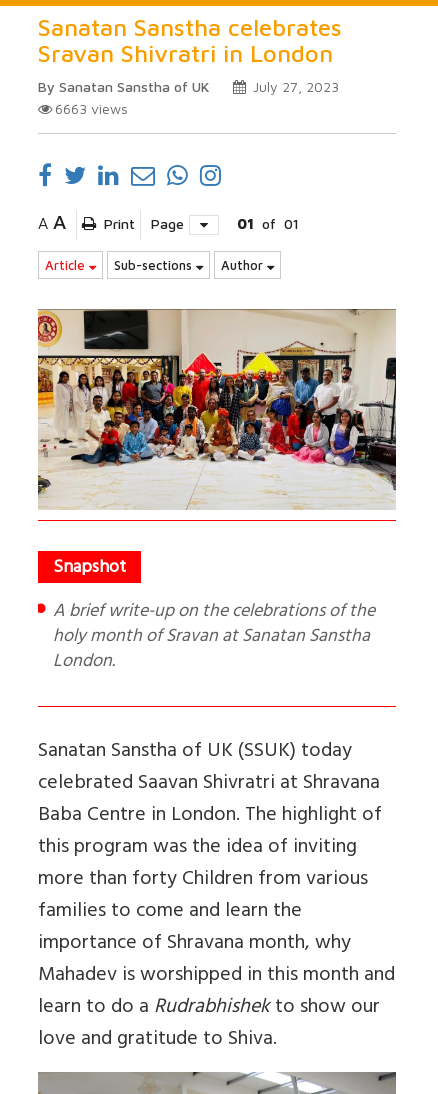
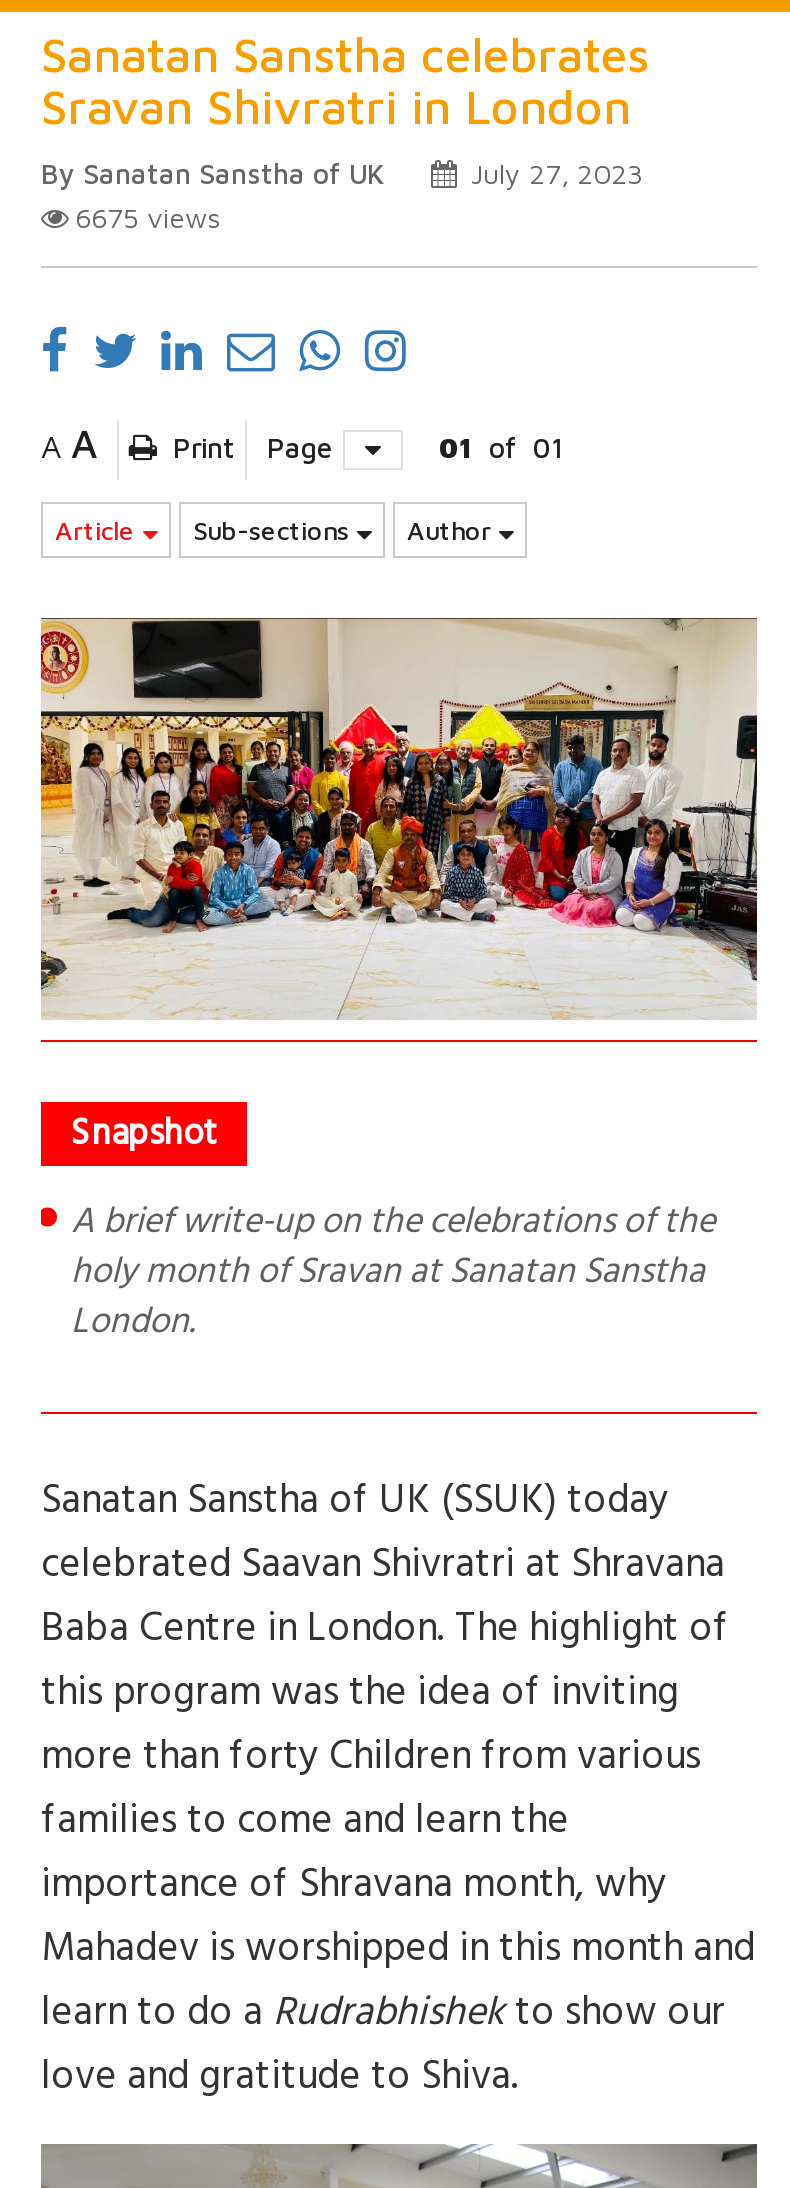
- 6663 views
+ 6675 views
